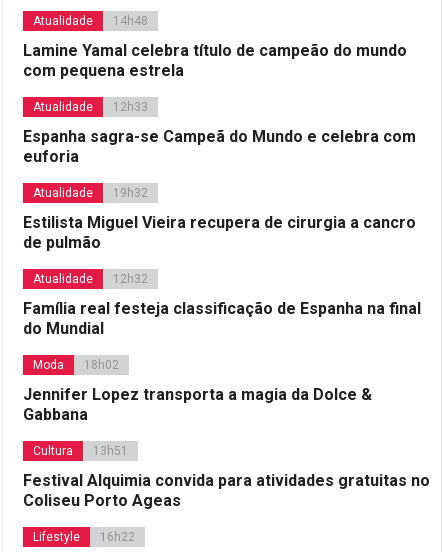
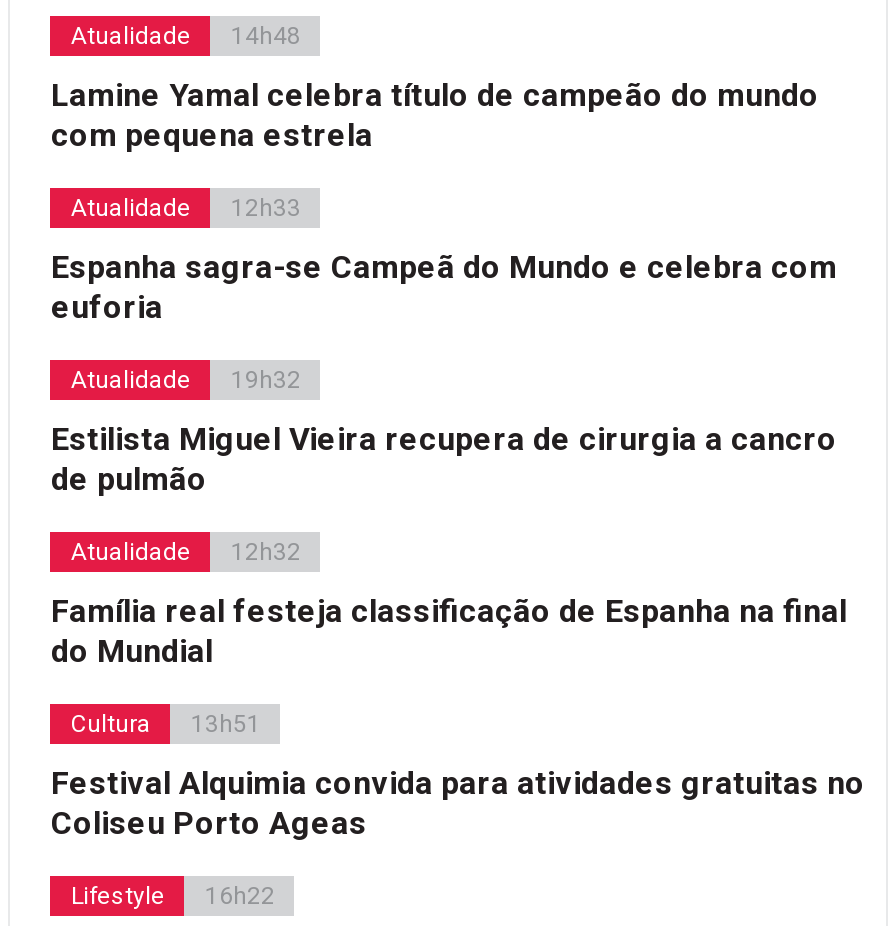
- Moda
- 18h02
- Jennifer Lopez transporta a magia da Dolce &
- Gabbana
